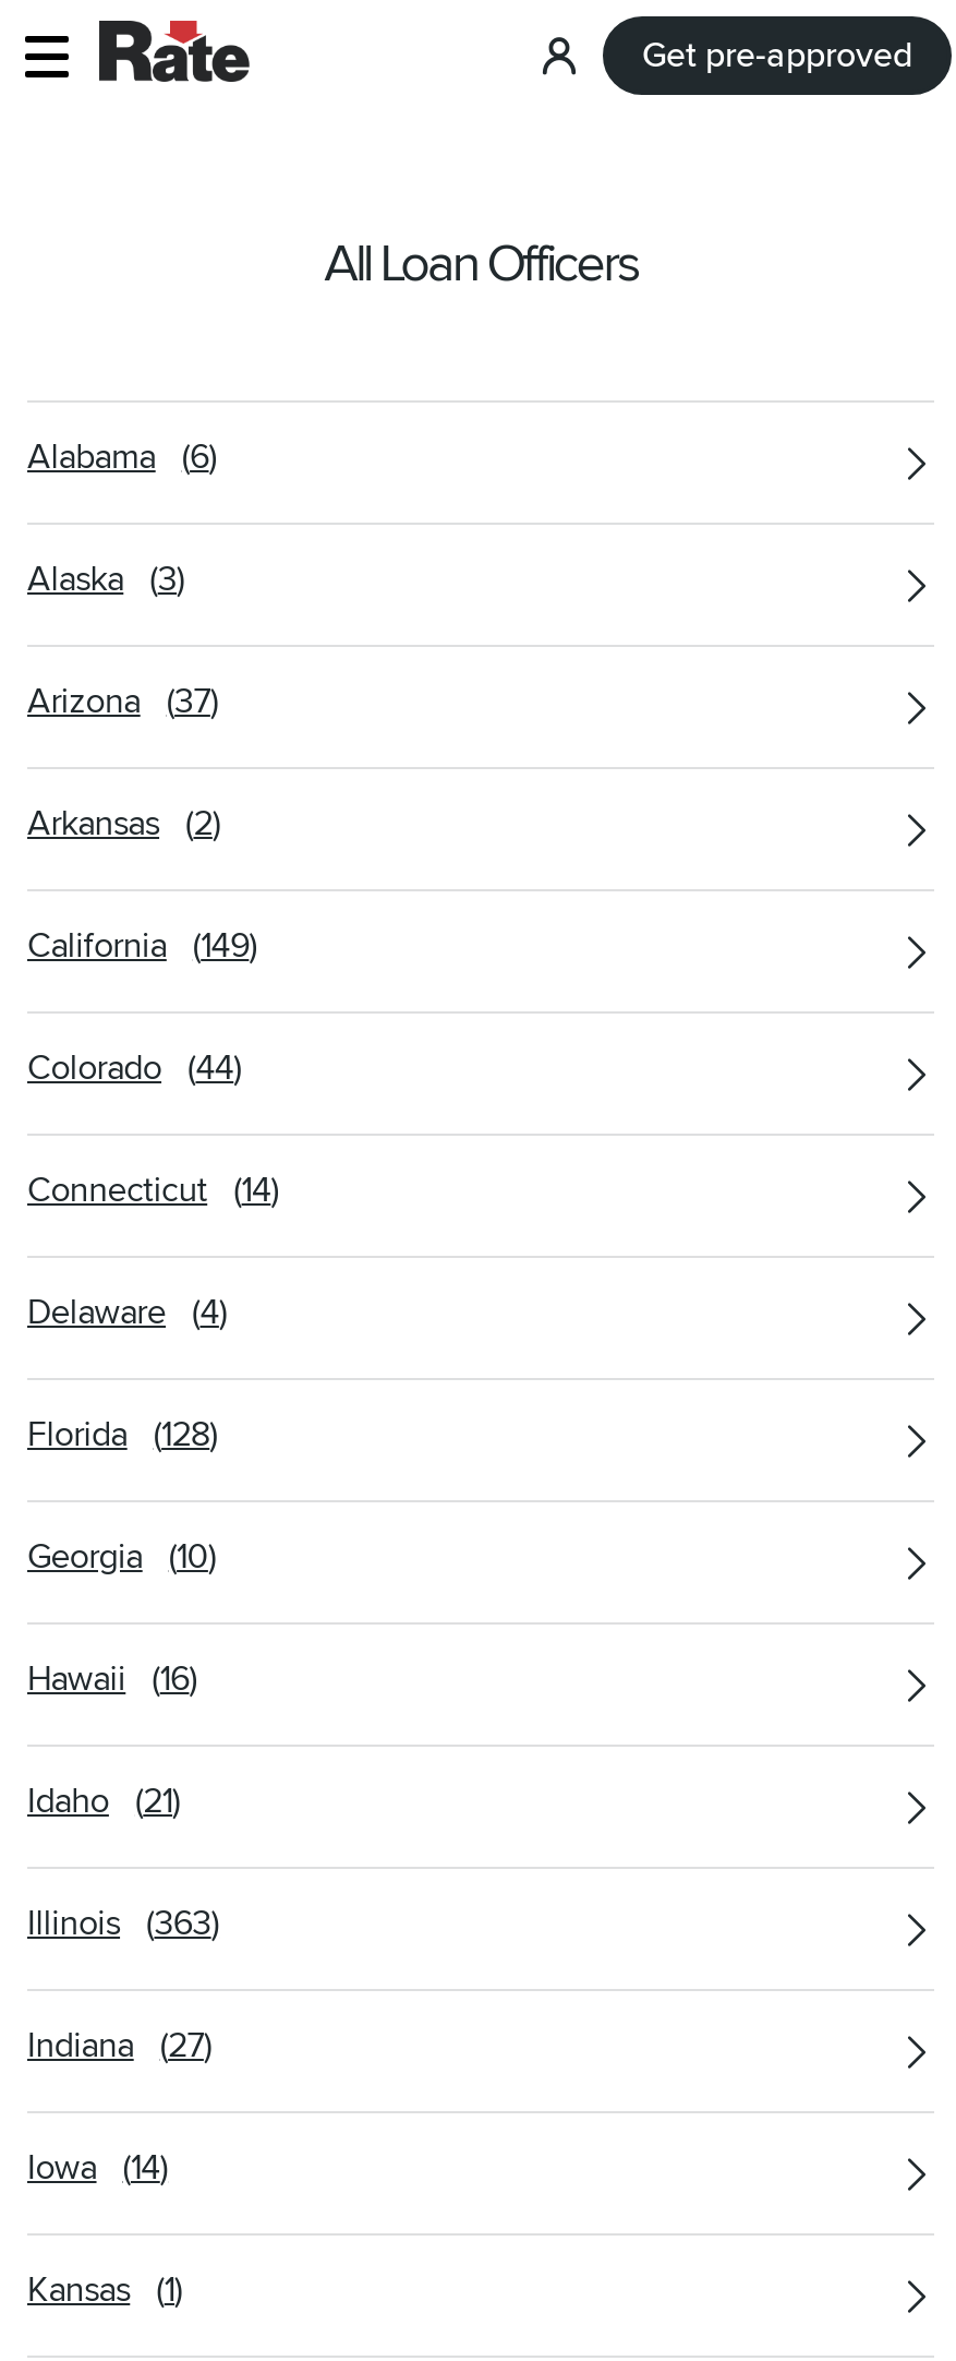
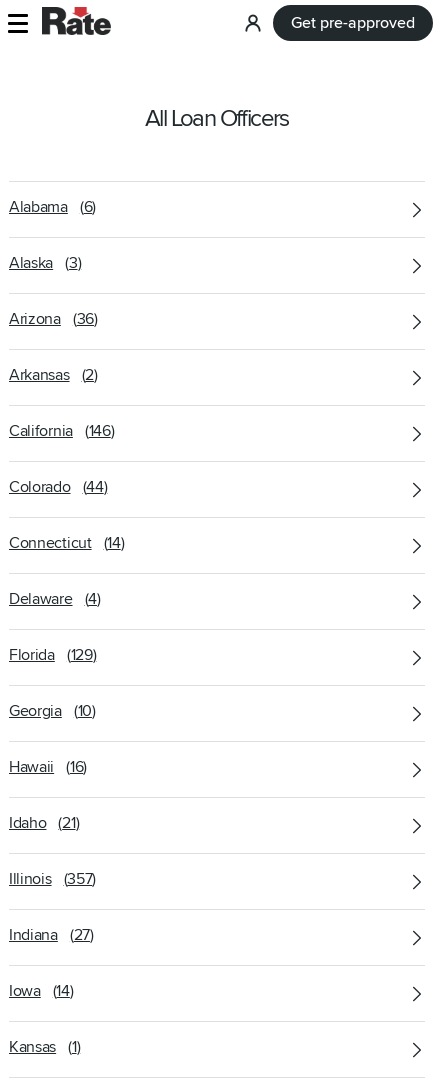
- Arizona (37)
+ Arizona (36)

- California (149)
+ California (146)

- Florida (128)
+ Florida (129)

- Illinois (363)
+ Illinois (357)
